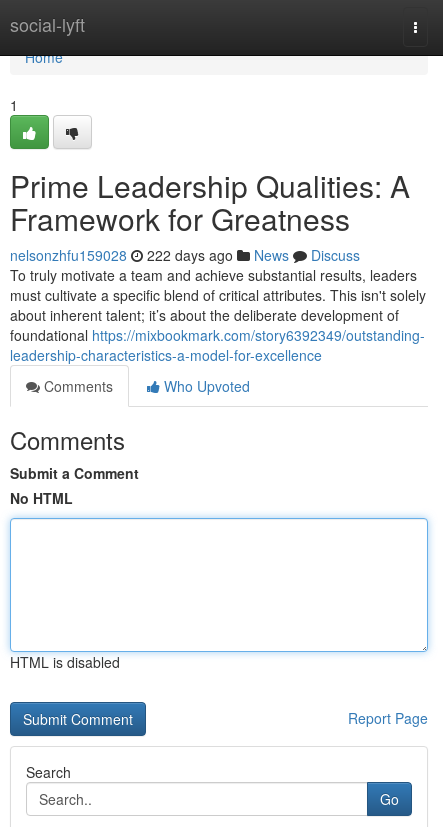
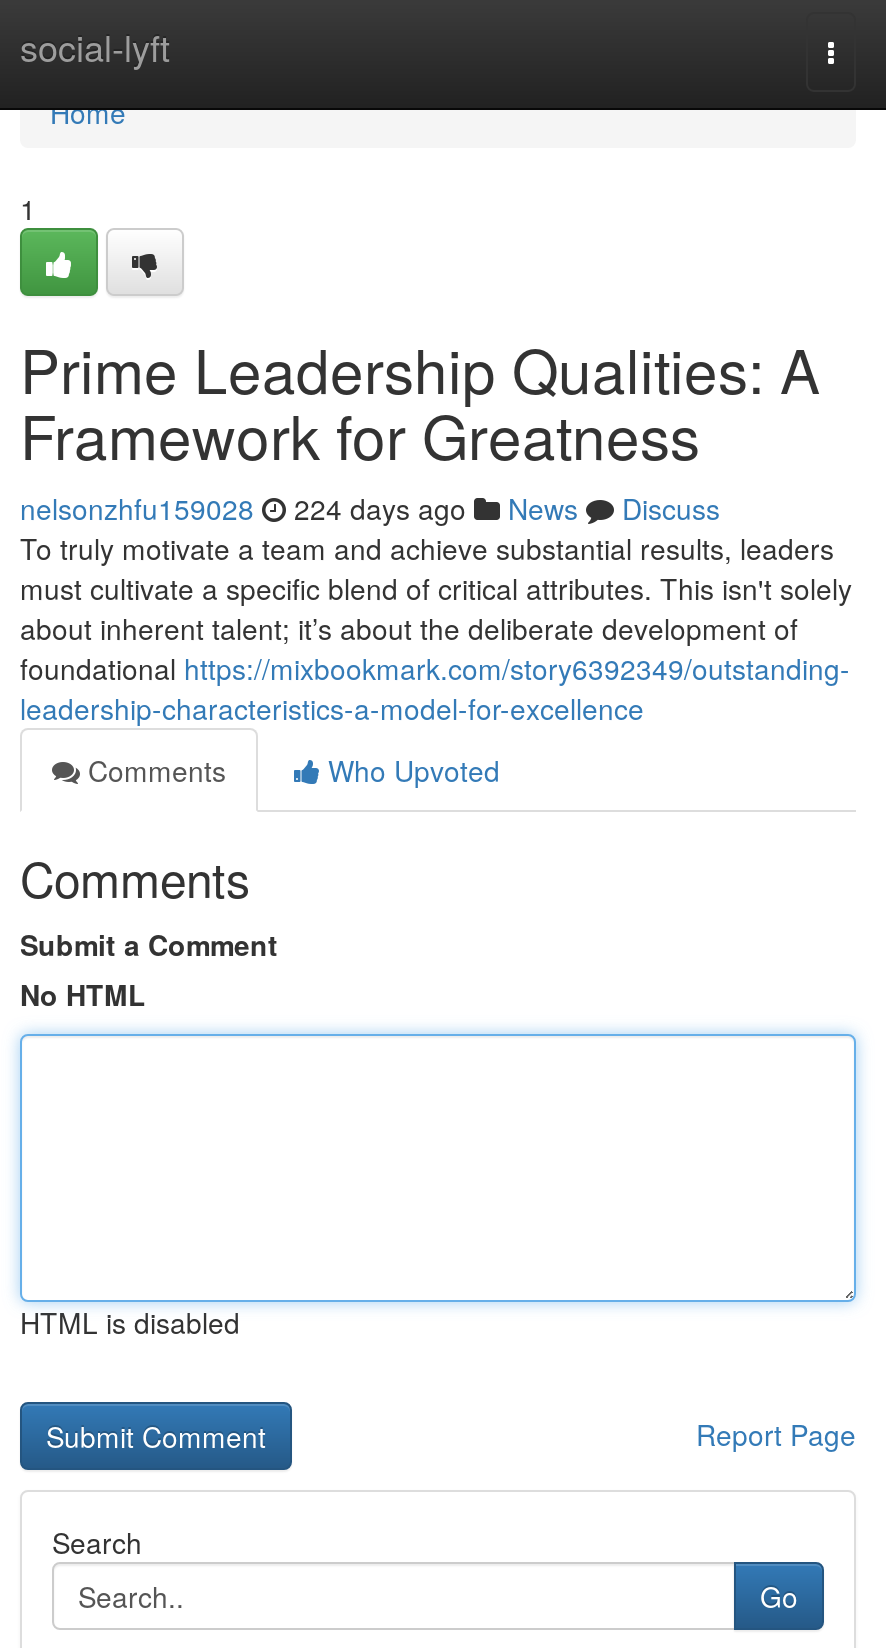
- nelsonzhfu159028 222 days ago News Discuss
+ nelsonzhfu159028 224 days ago News Discuss
